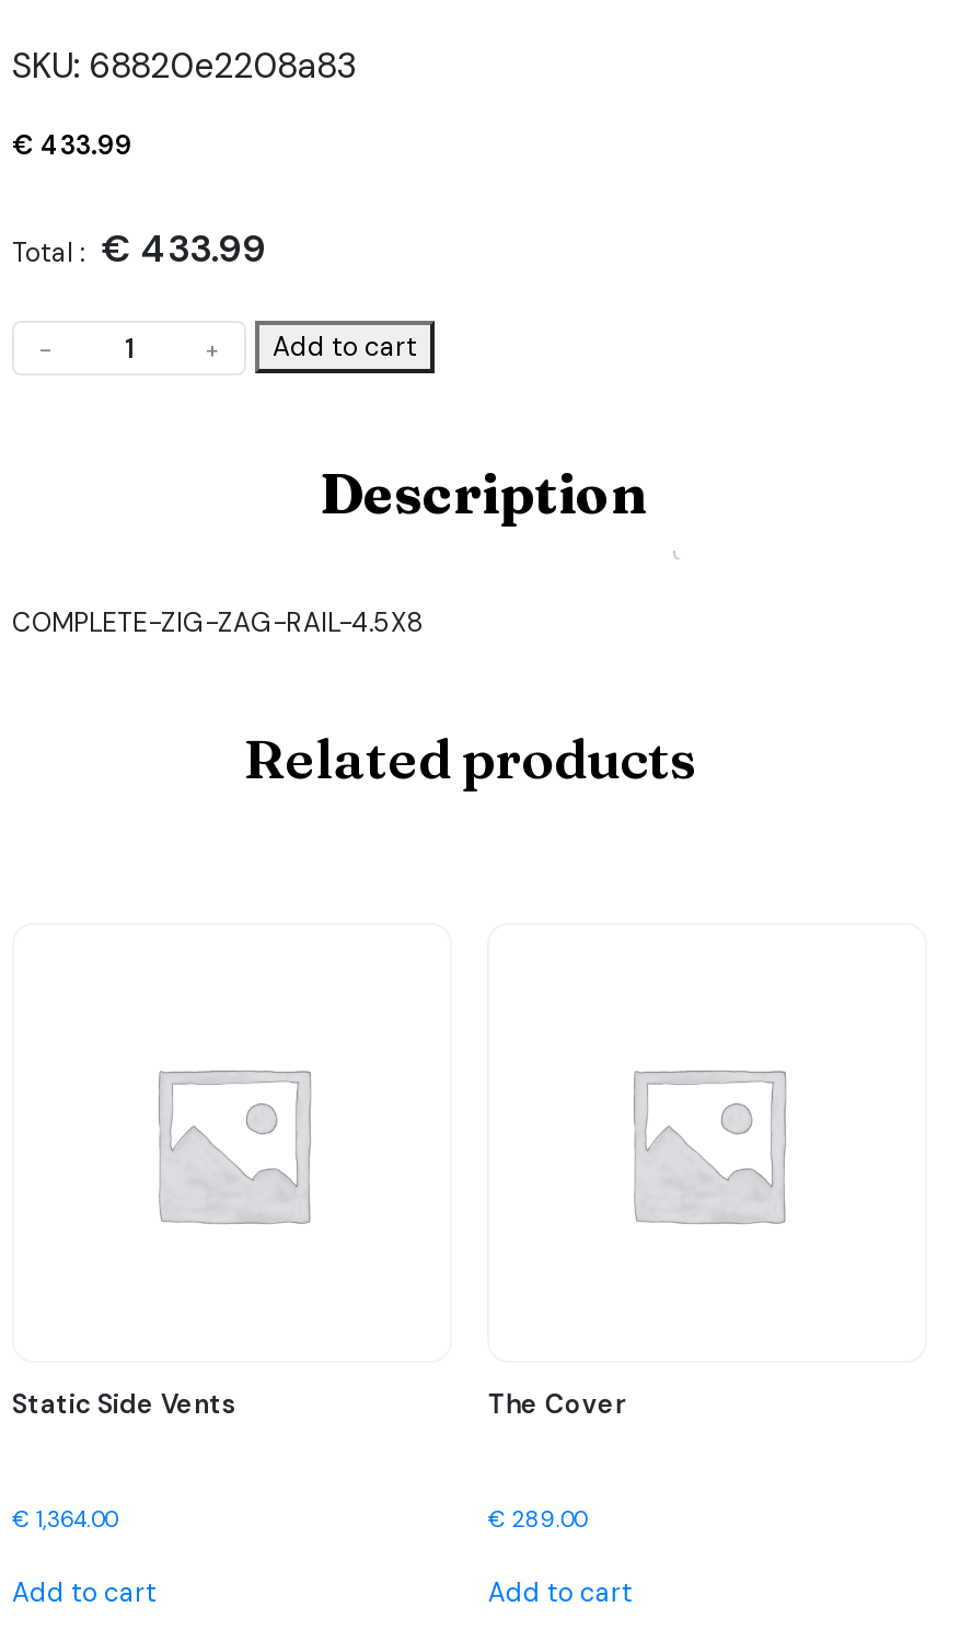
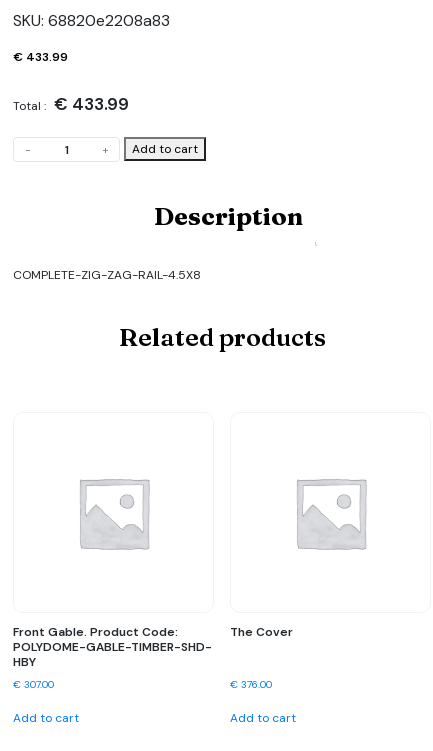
- Static Side Vents
+ Front Gable. Product Code:
+ POLYDOME-GABLE-TIMBER-SHD-
+ HBY

- €1,364.00
+ €307.00

- €289.00
+ €376.00
